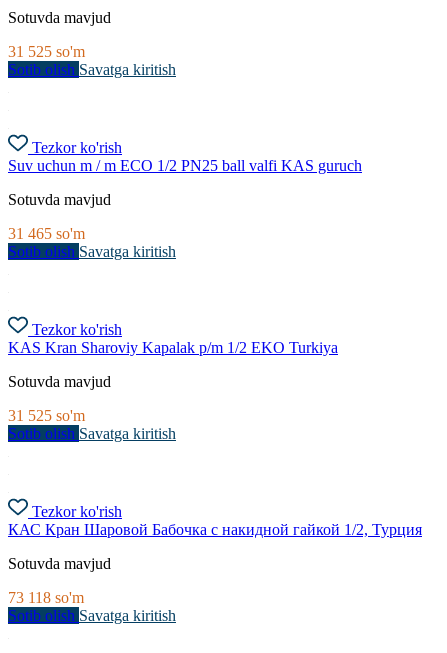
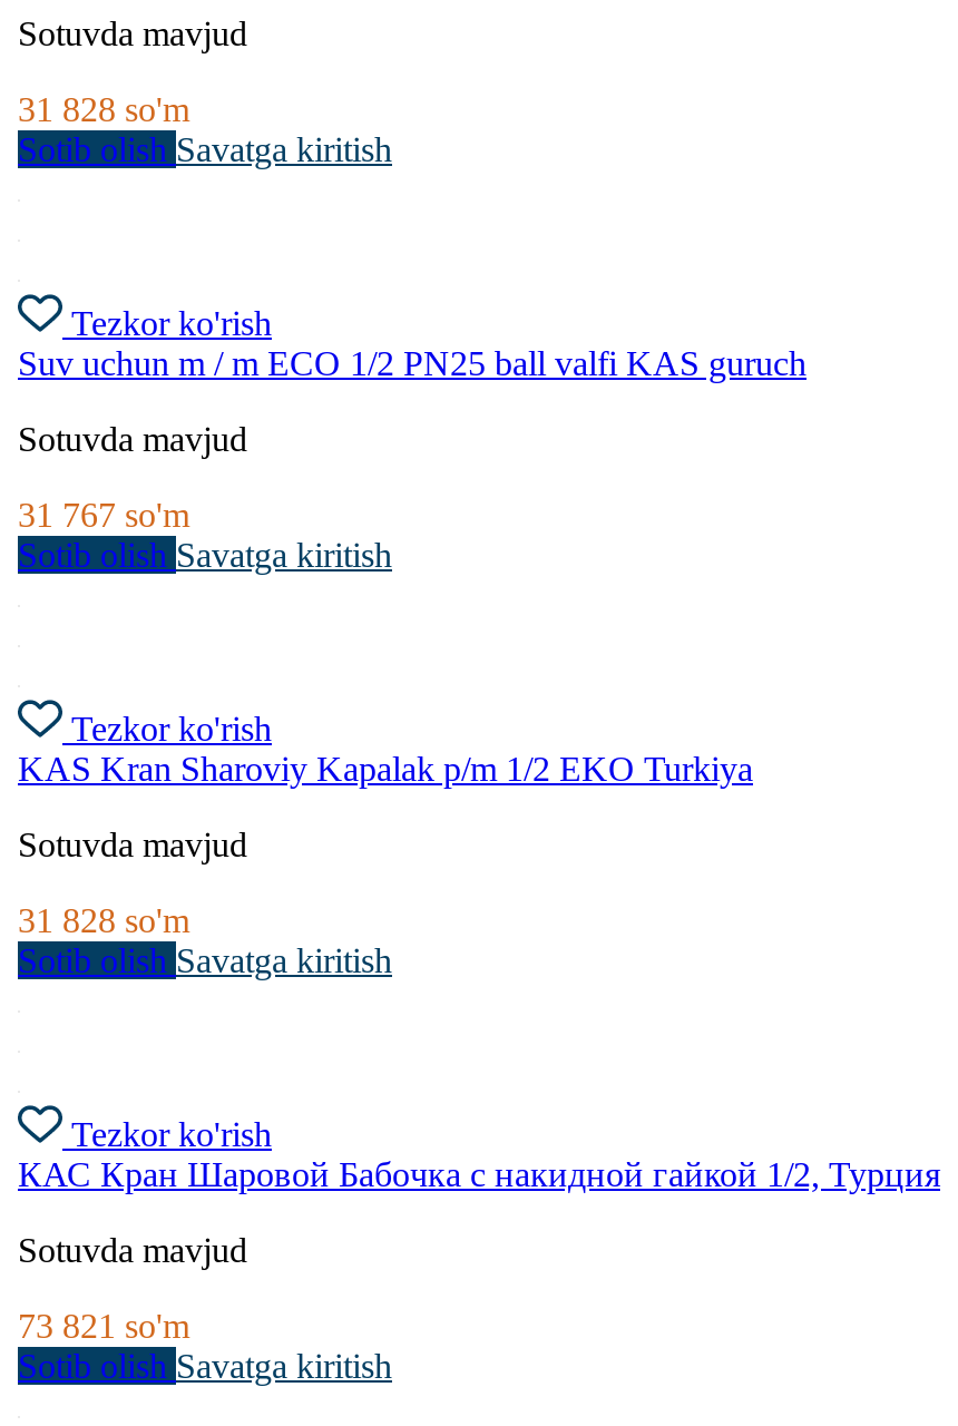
- 31 525 so'm
+ 31 828 so'm

- 31 465 so'm
+ 31 767 so'm

- 31 525 so'm
+ 31 828 so'm

- 73 118 so'm
+ 73 821 so'm
